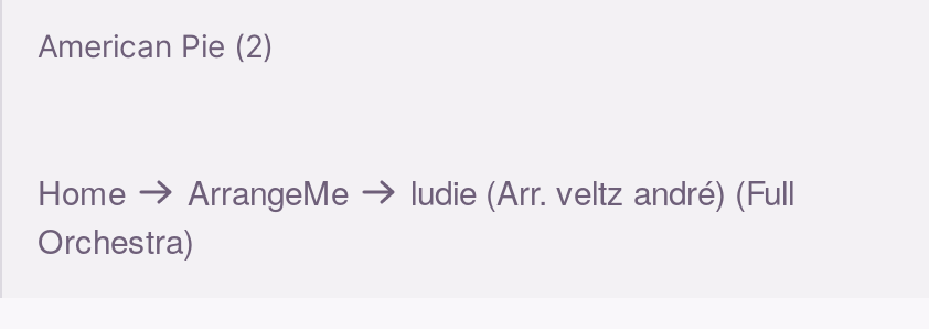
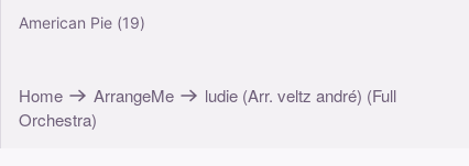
- American Pie (2)
+ American Pie (19)
